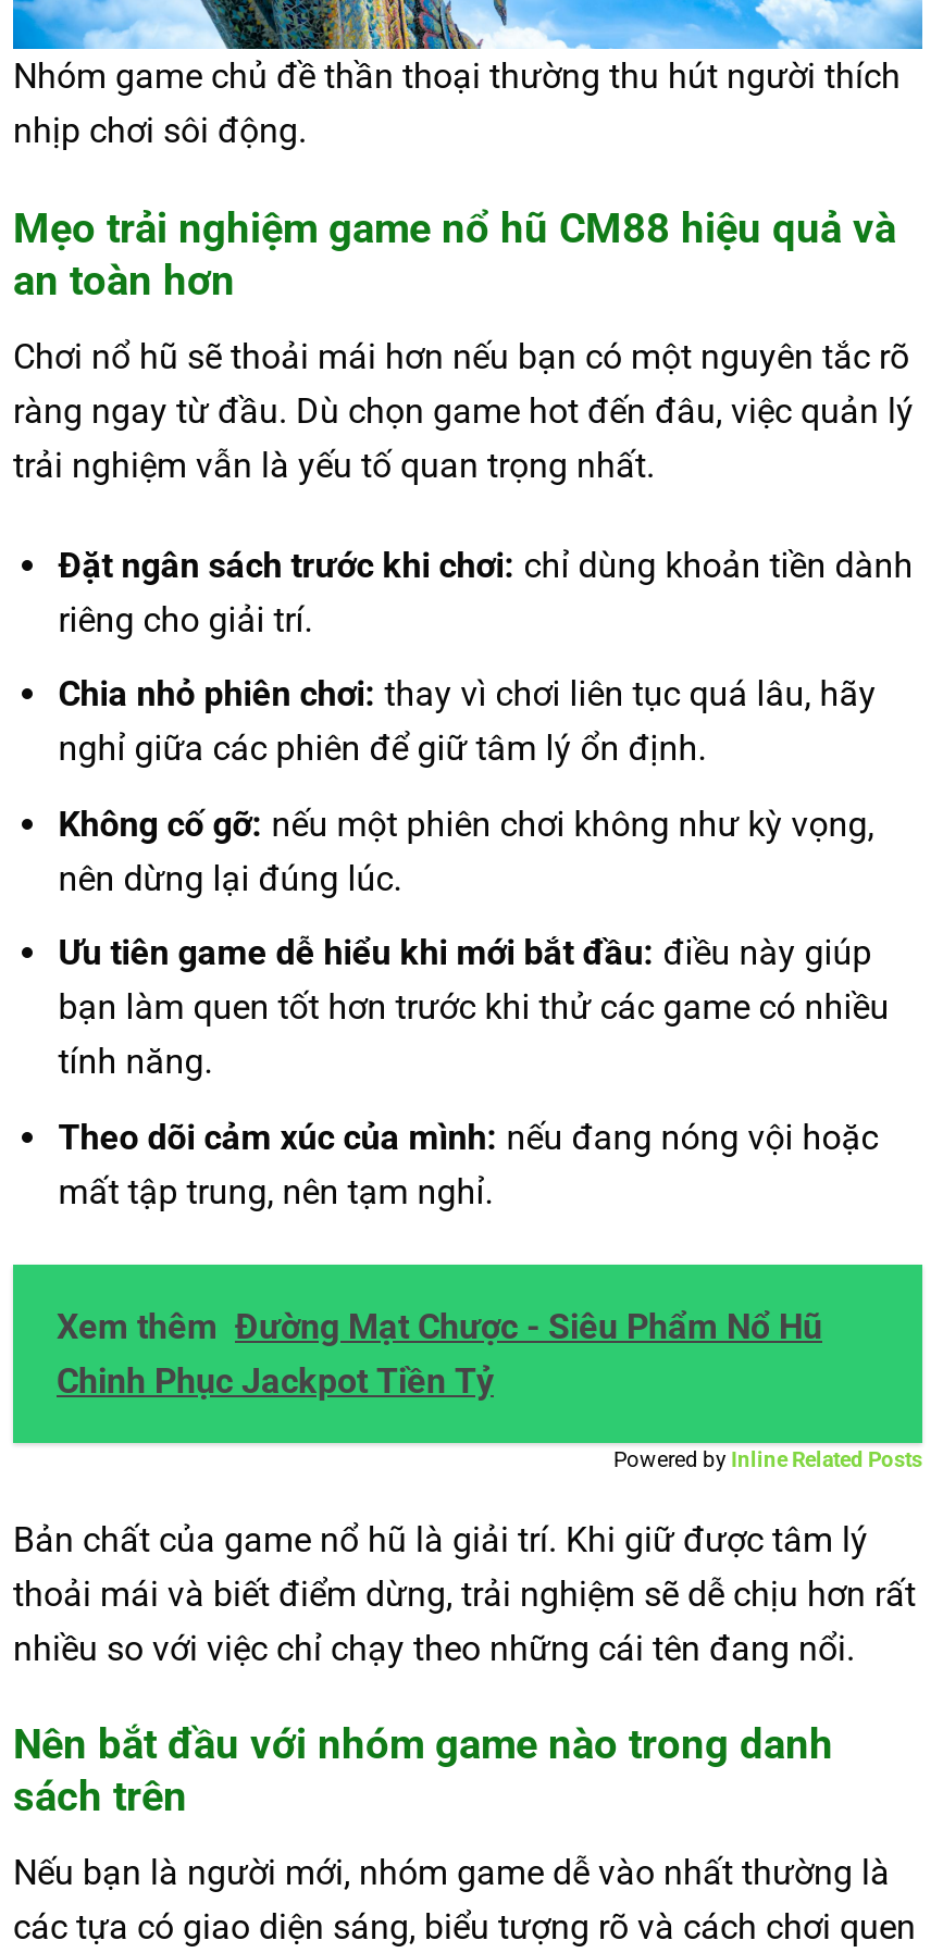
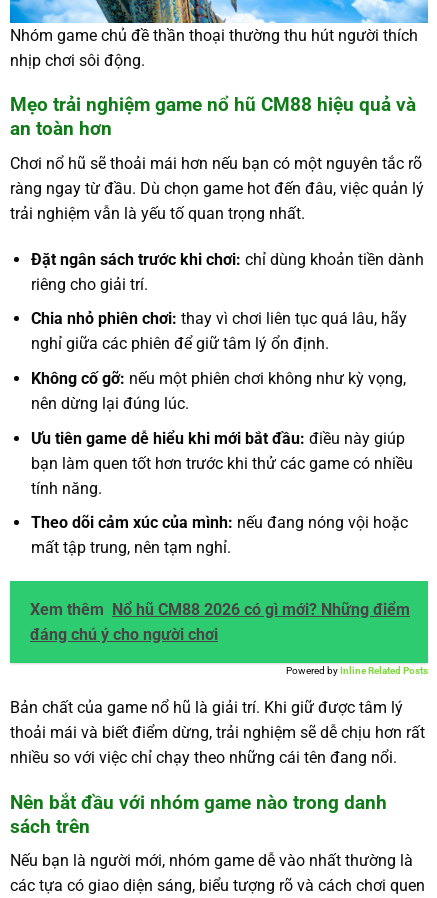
- Xem thêm Đường Mạt Chược - Siêu Phẩm Nổ Hũ
- Chinh Phục Jackpot Tiền Tỷ
+ Xem thêm Nổ hũ CM88 2026 có gì mới? Những điểm
+ đáng chú ý cho người chơi
